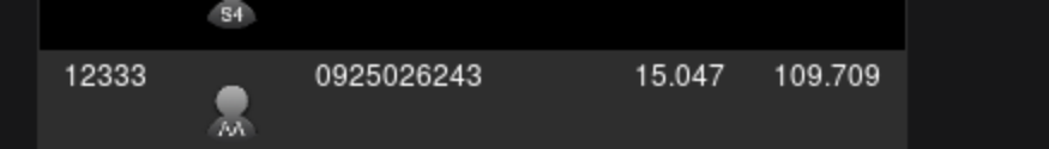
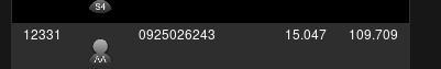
- 12333
+ 12331
